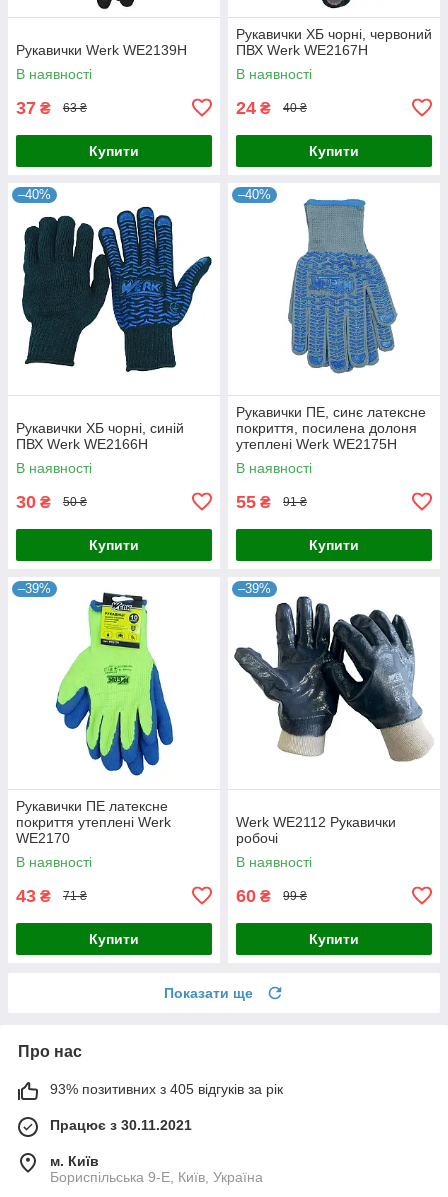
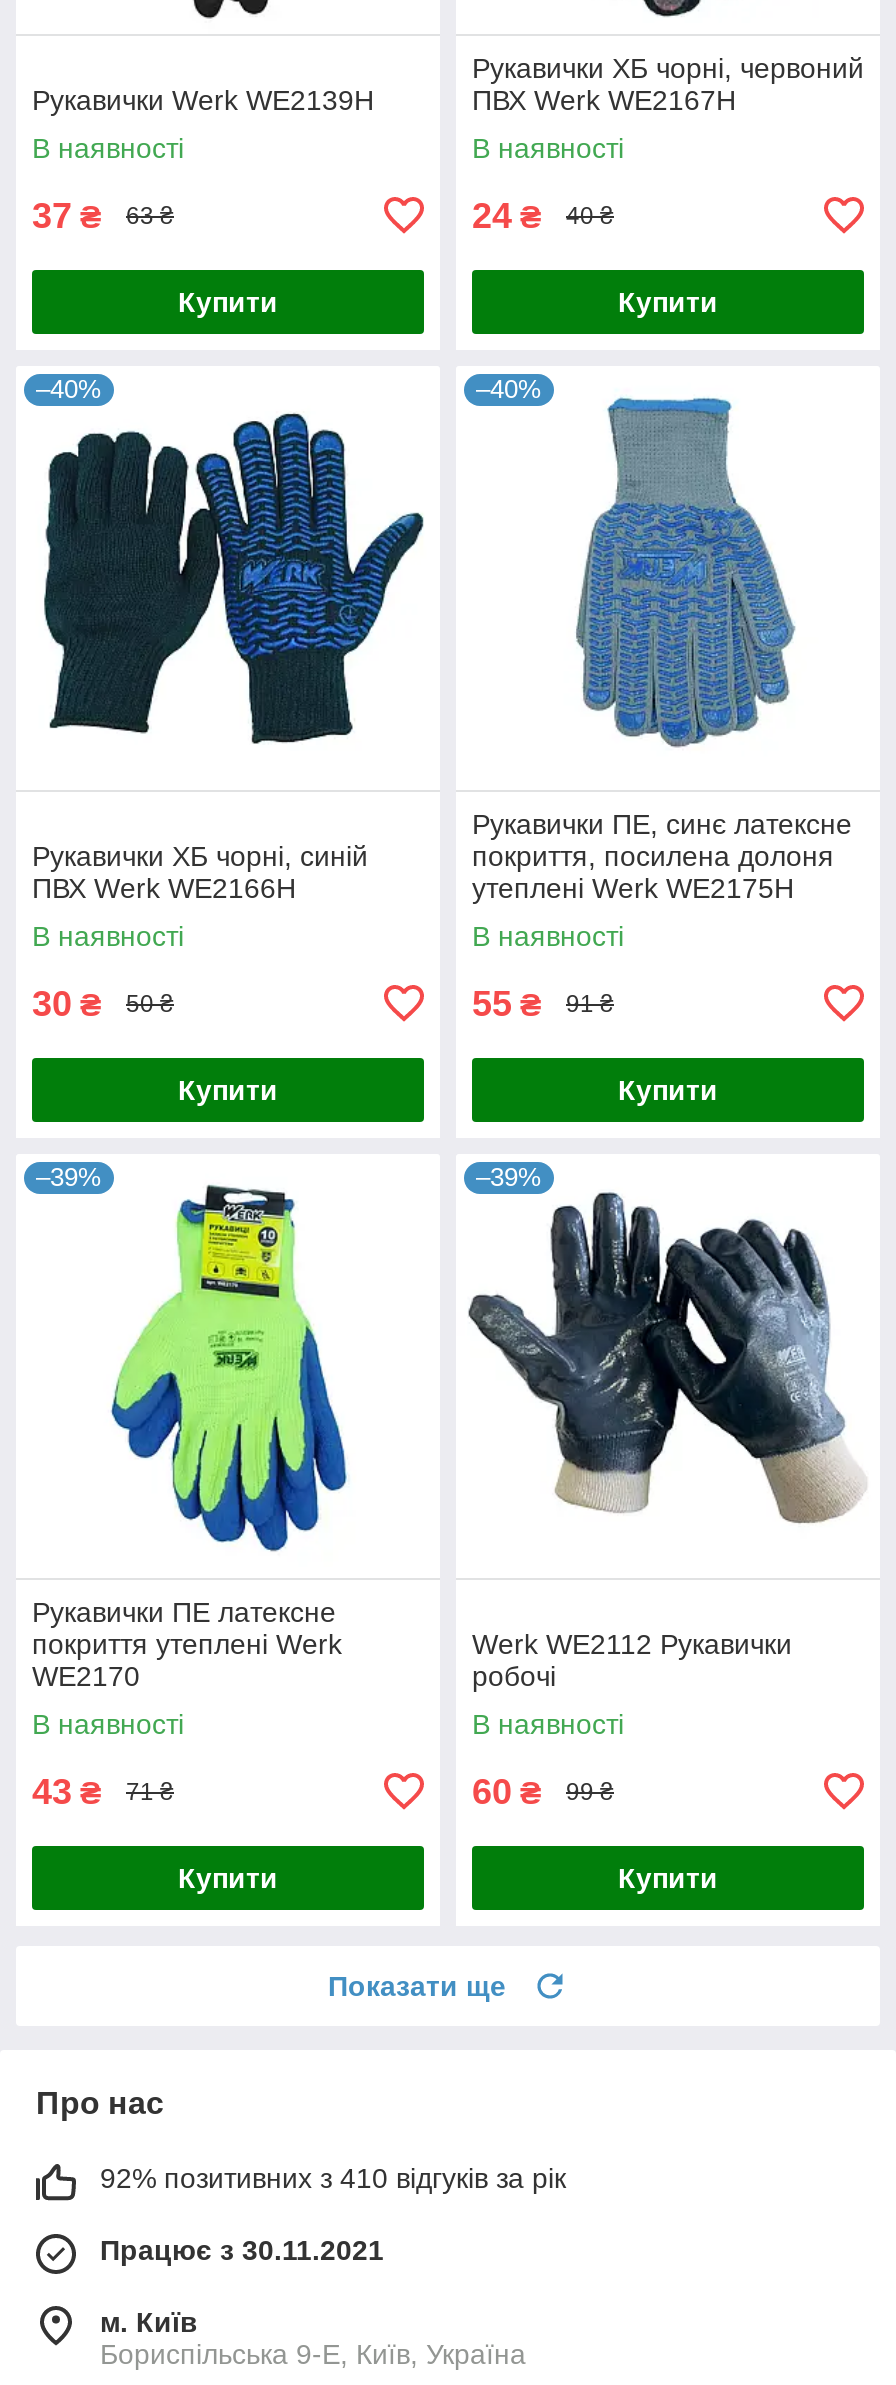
- 93% позитивних з 405 відгуків за рік
+ 92% позитивних з 410 відгуків за рік
